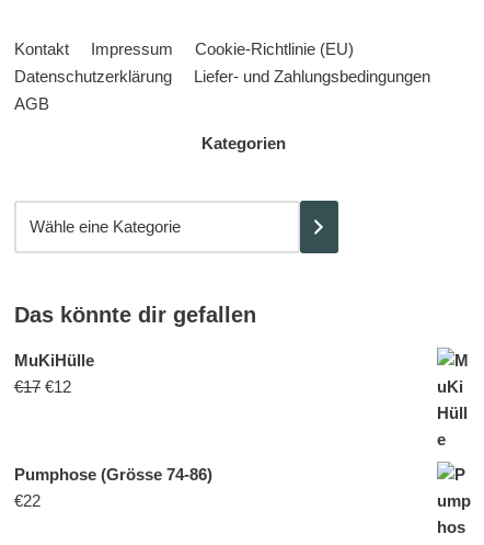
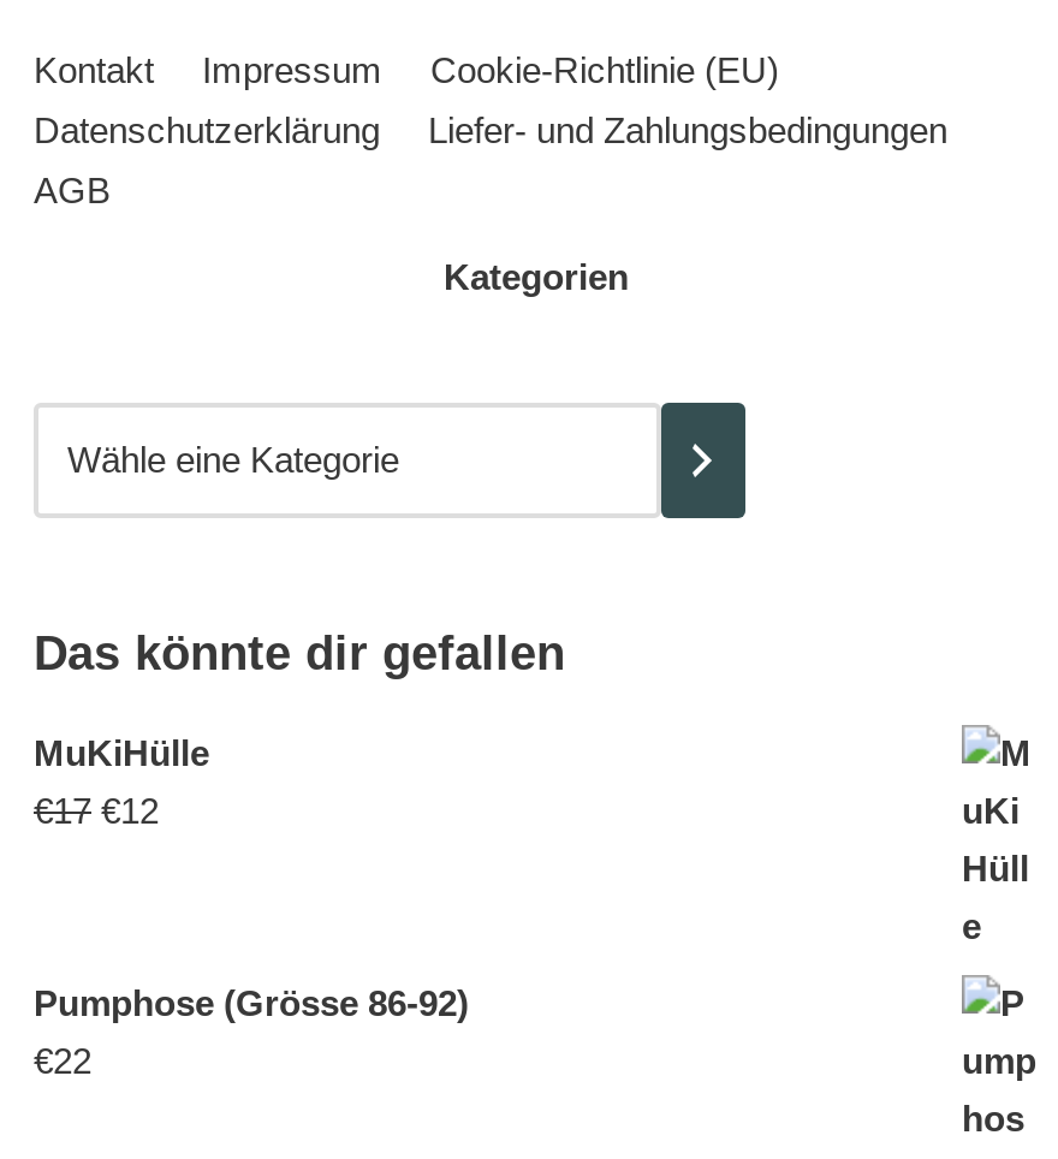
- Pumphose (Grösse 74-86)
+ Pumphose (Grösse 86-92)
